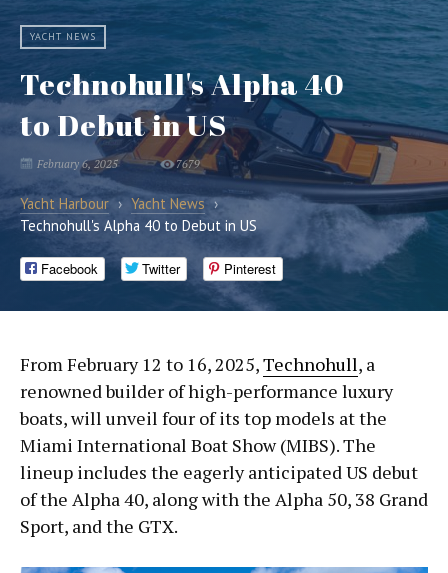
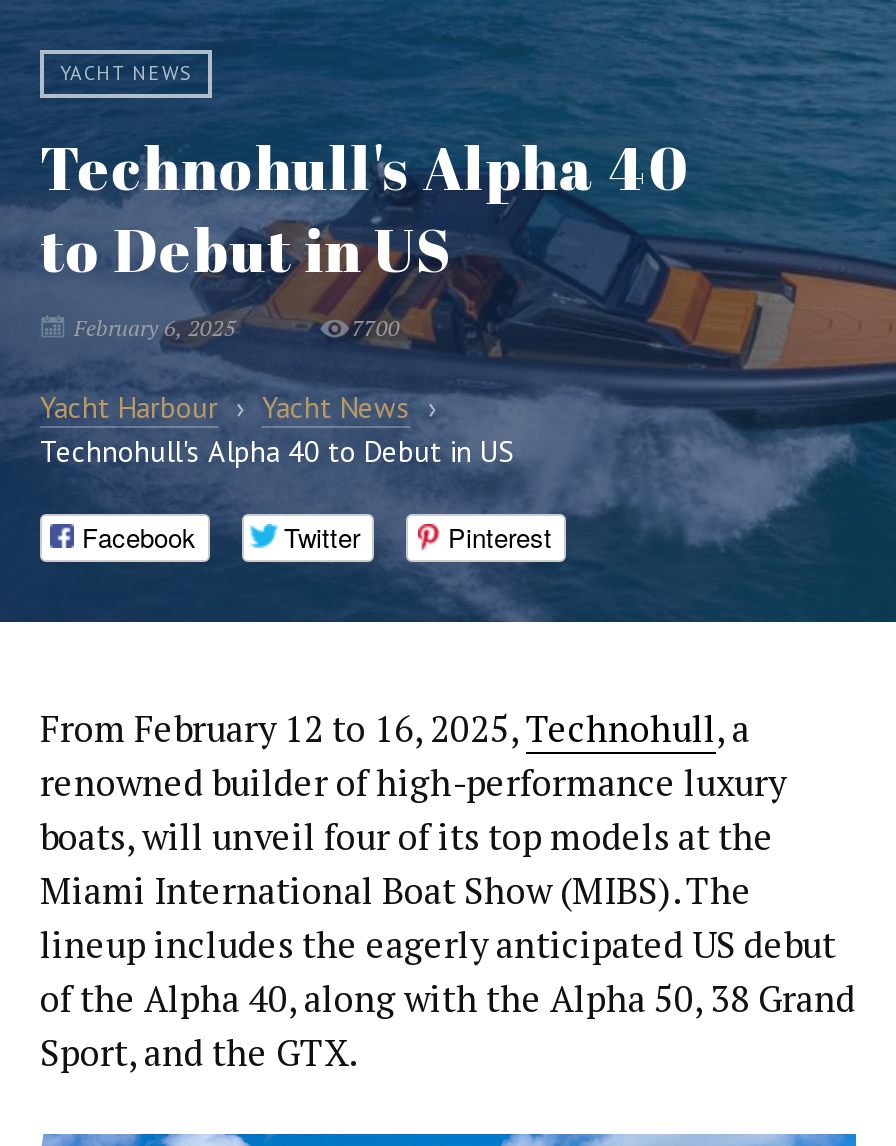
- 7679
+ 7700
